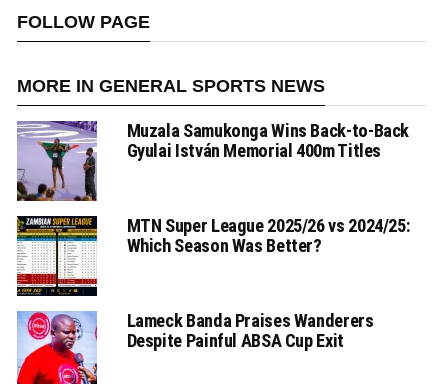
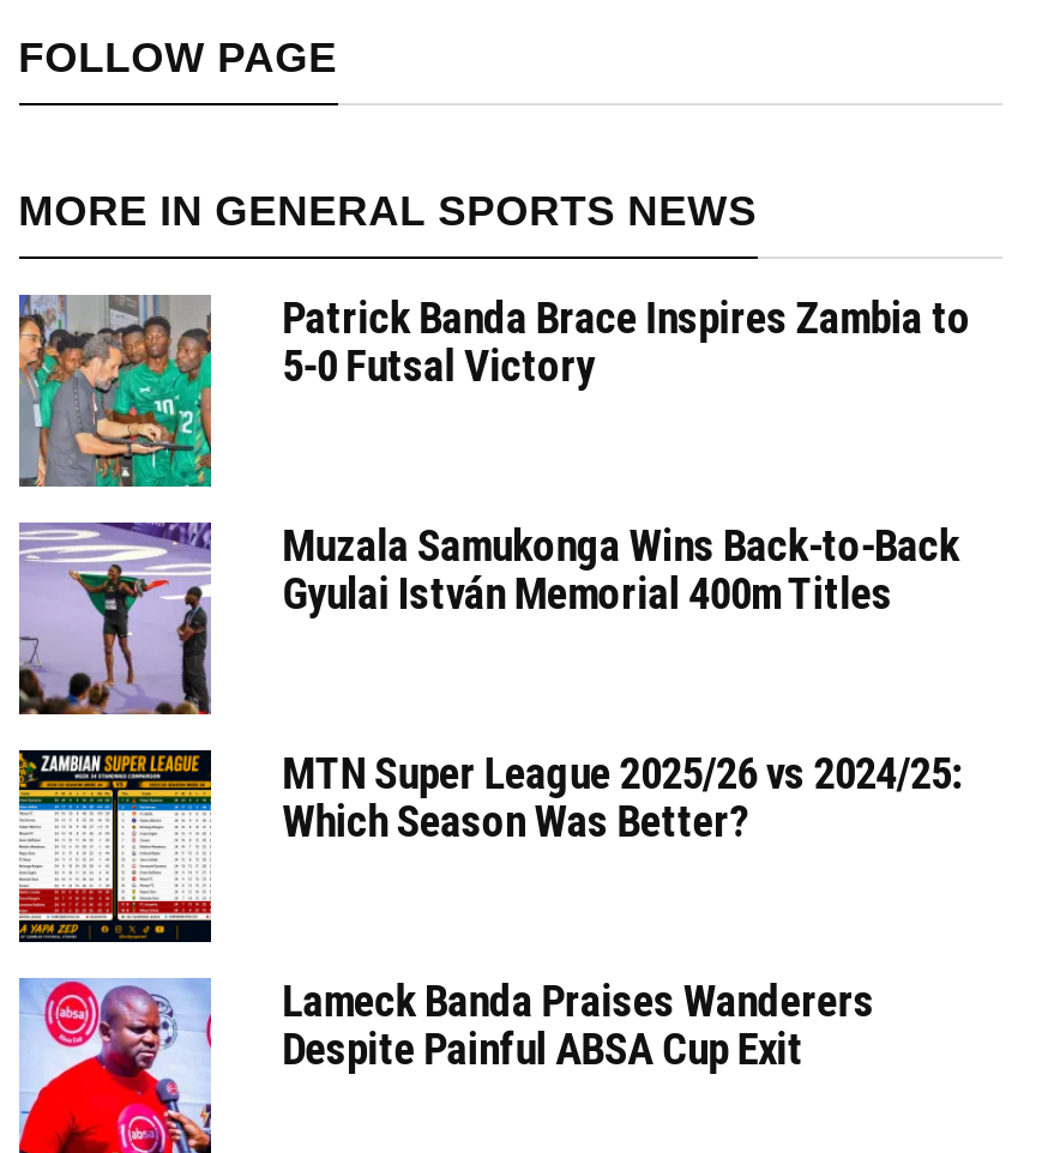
+ [image]
+ Patrick Banda Brace Inspires Zambia to
+ 5-0 Futsal Victory
